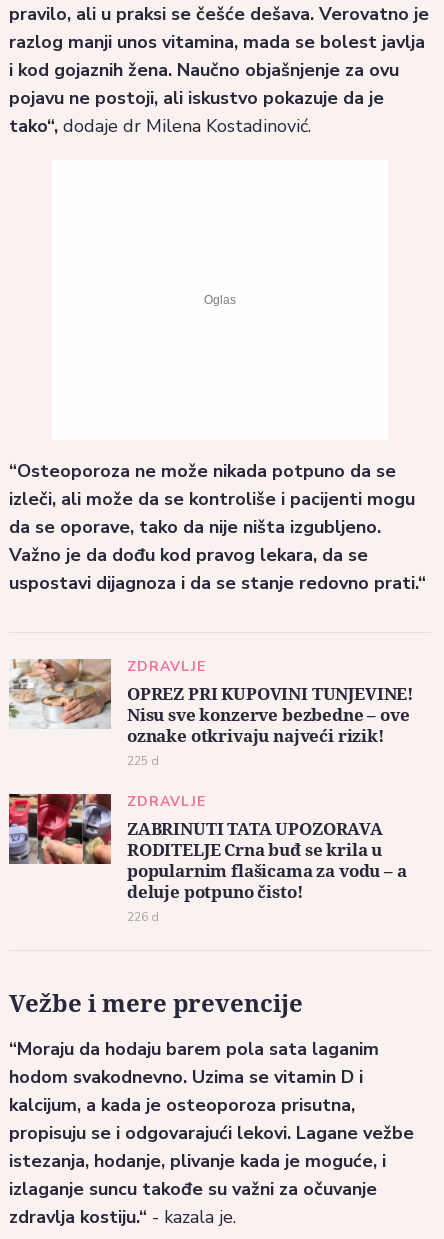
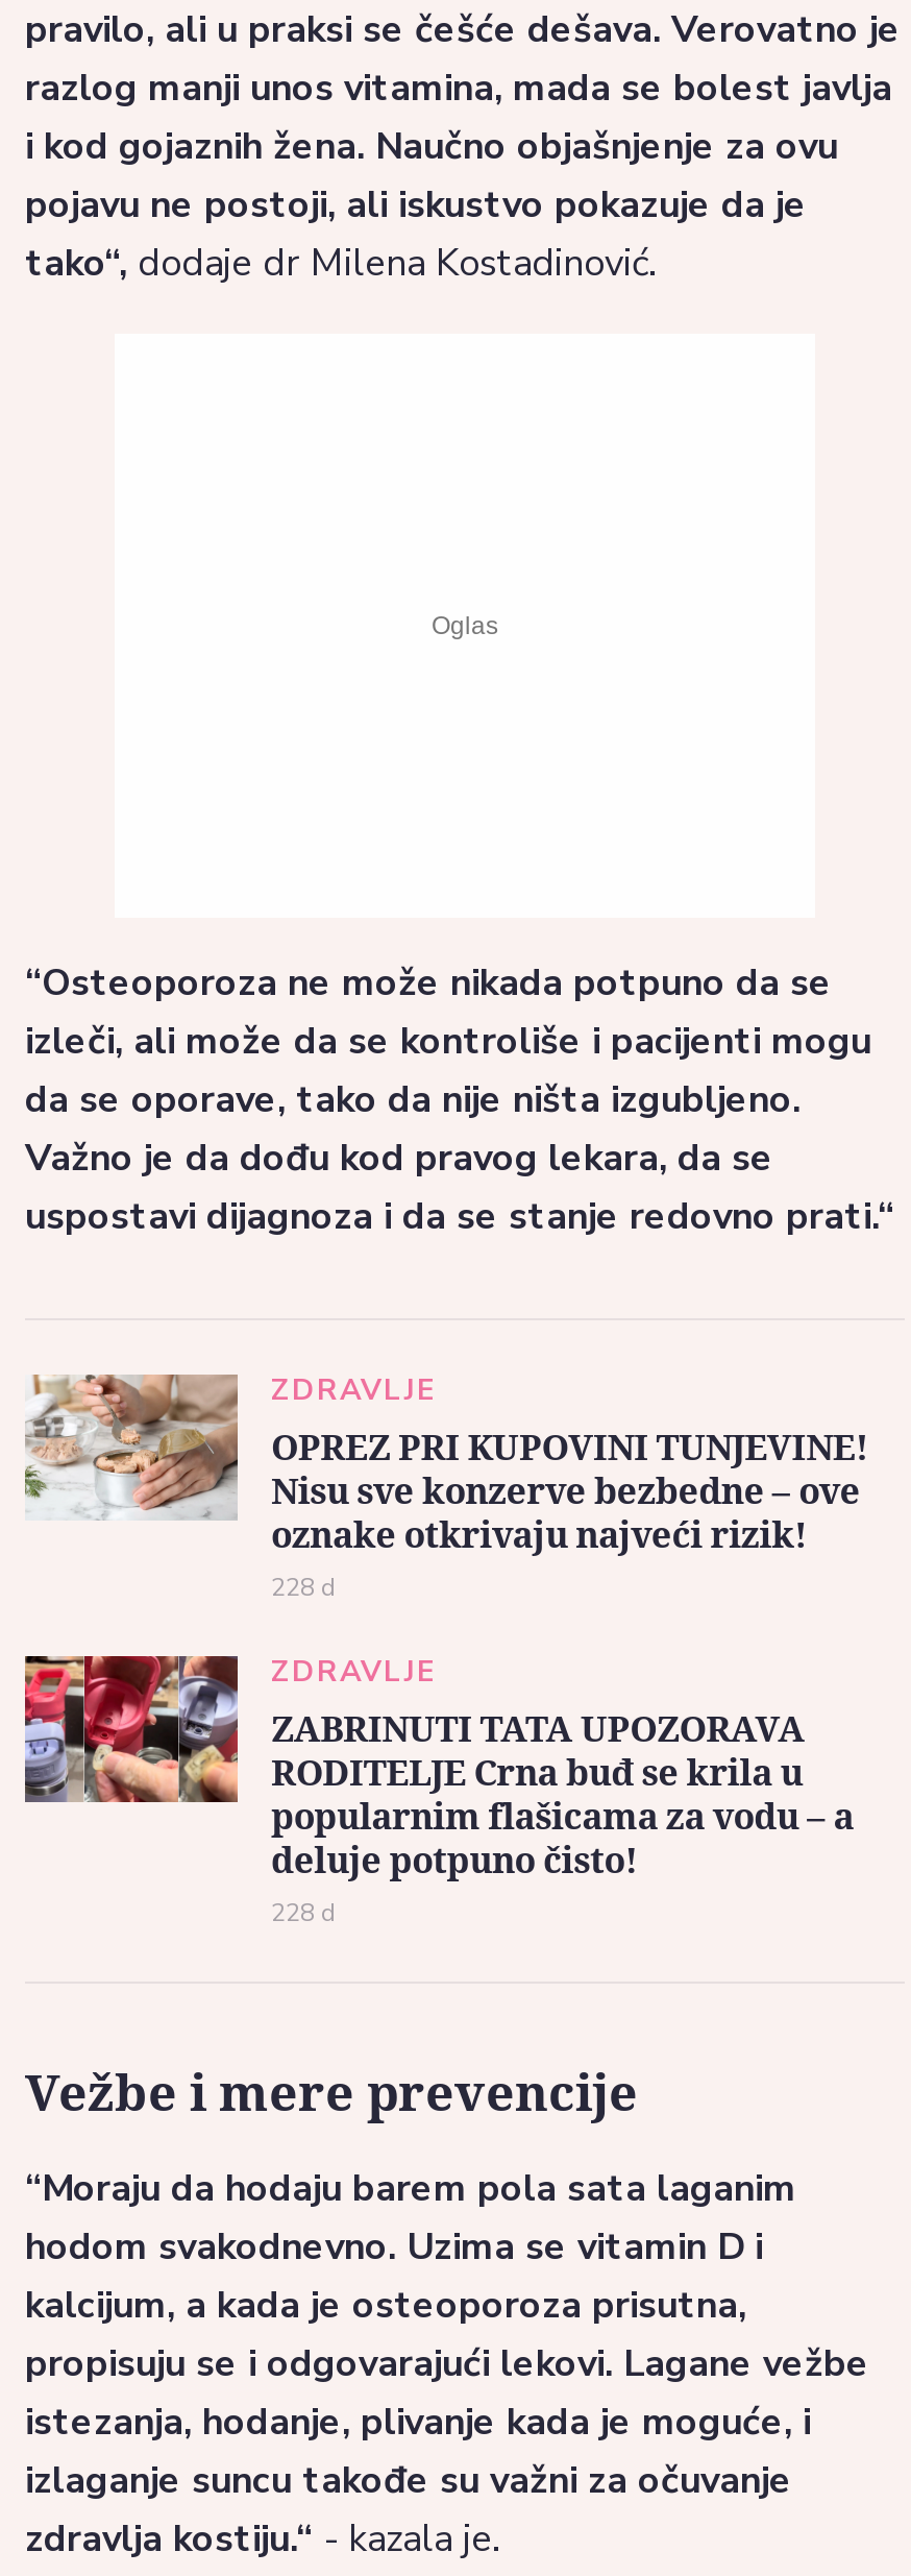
- 225 d
+ 228 d

- 226 d
+ 228 d
